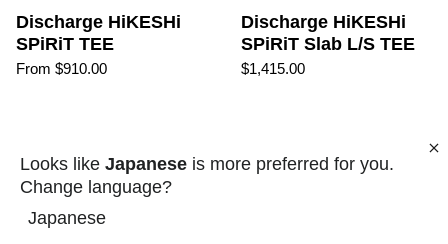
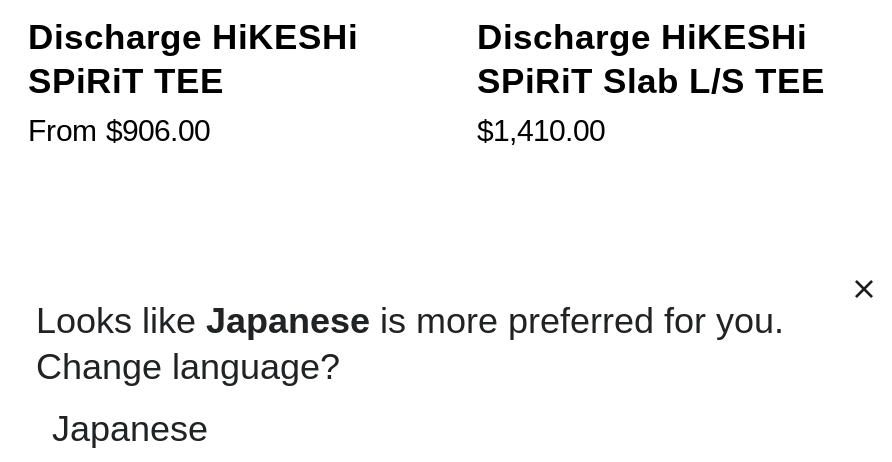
- From $910.00
+ From $906.00

- $1,415.00
+ $1,410.00
